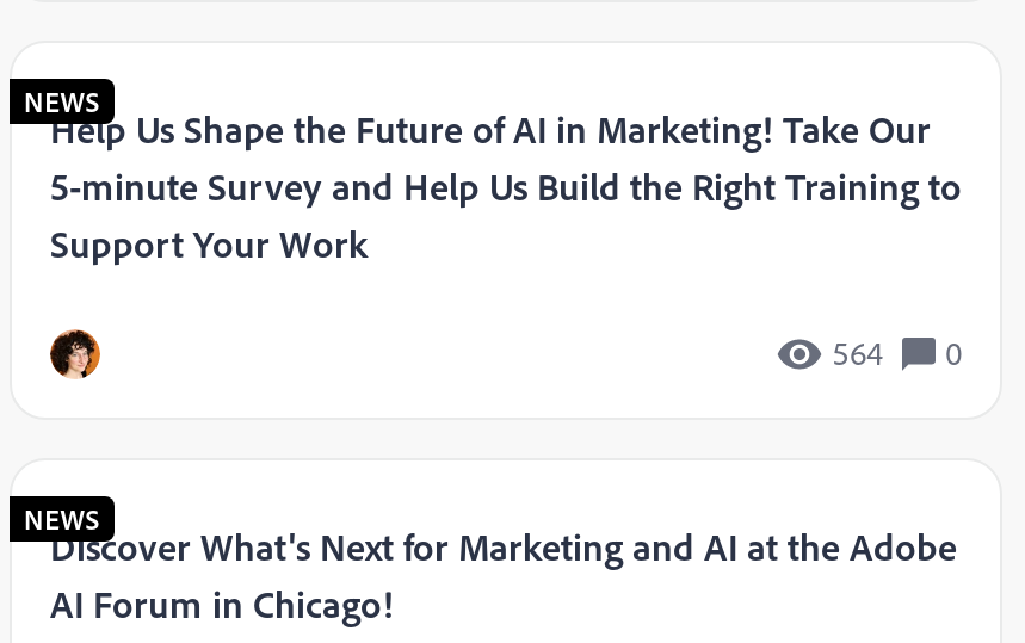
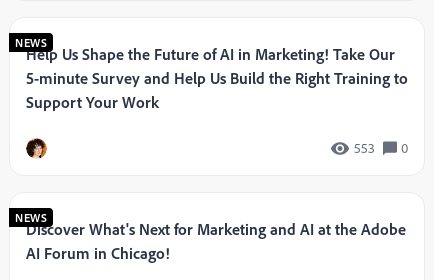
- 564 0
+ 553 0
